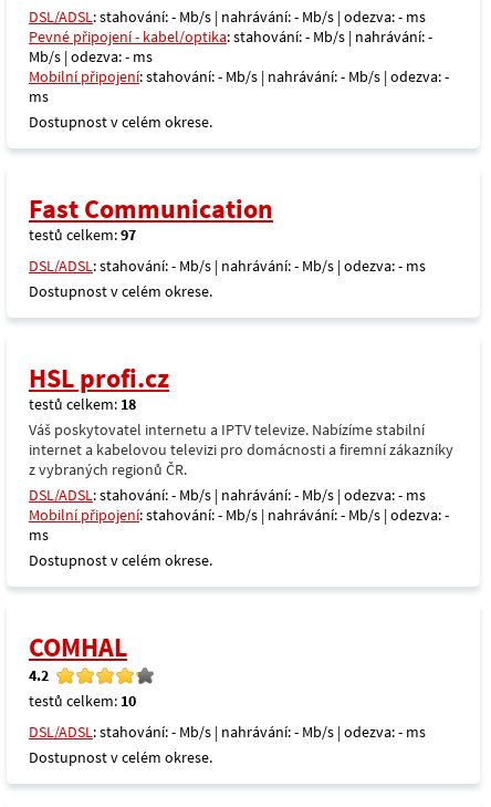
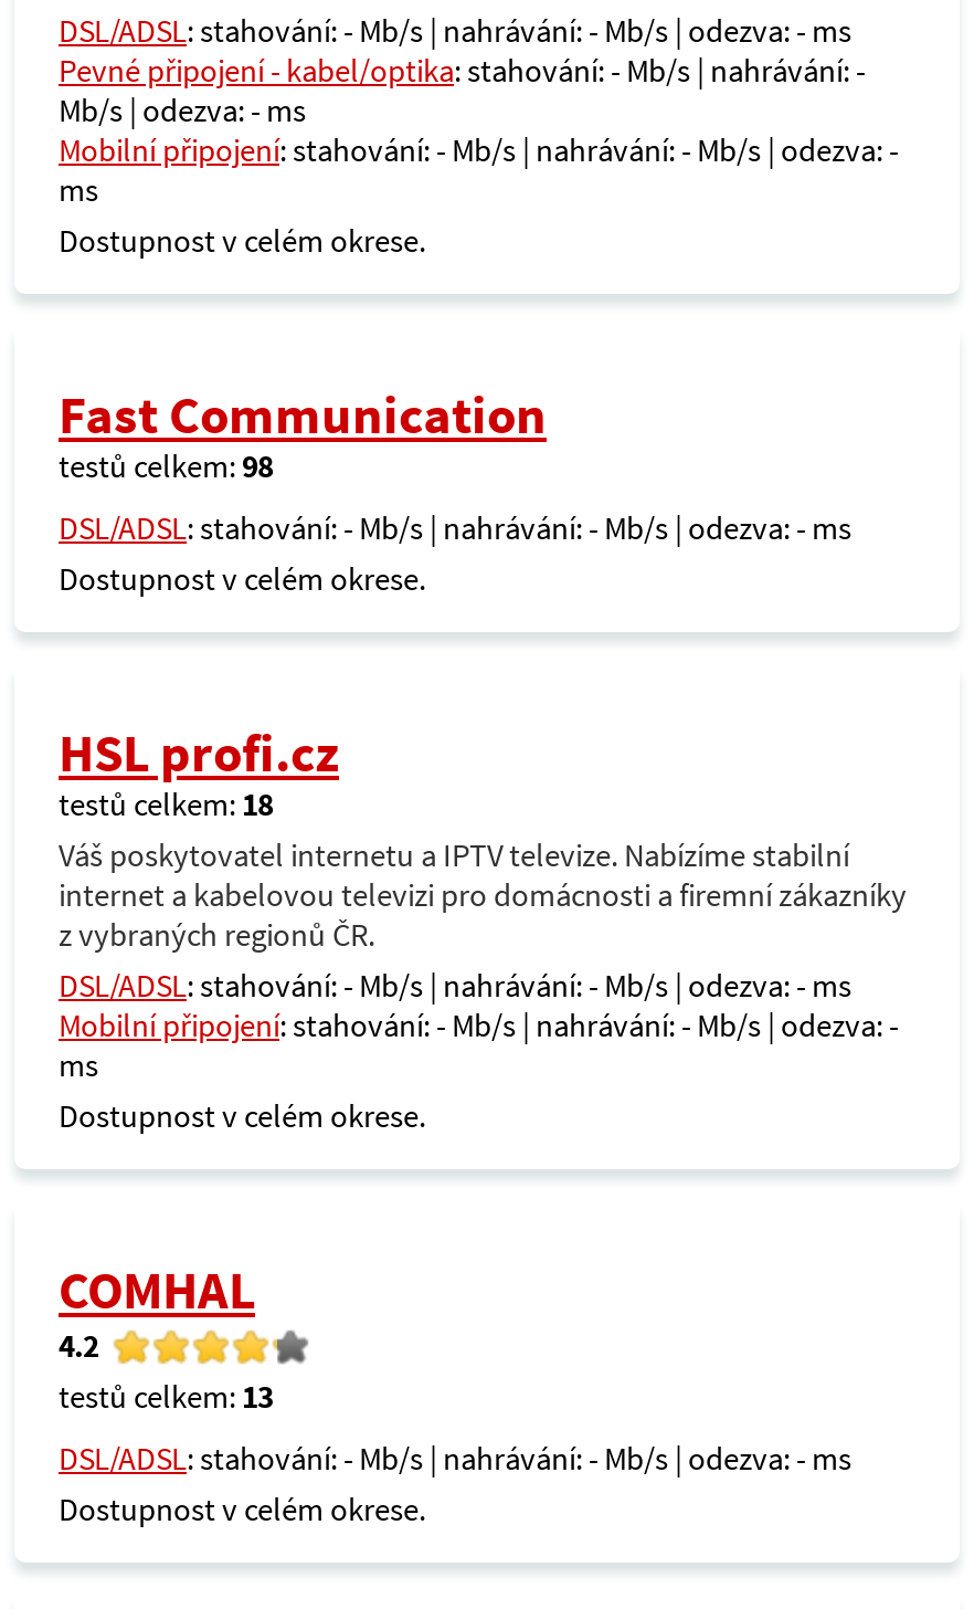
- testů celkem: 97
+ testů celkem: 98

- testů celkem: 10
+ testů celkem: 13
